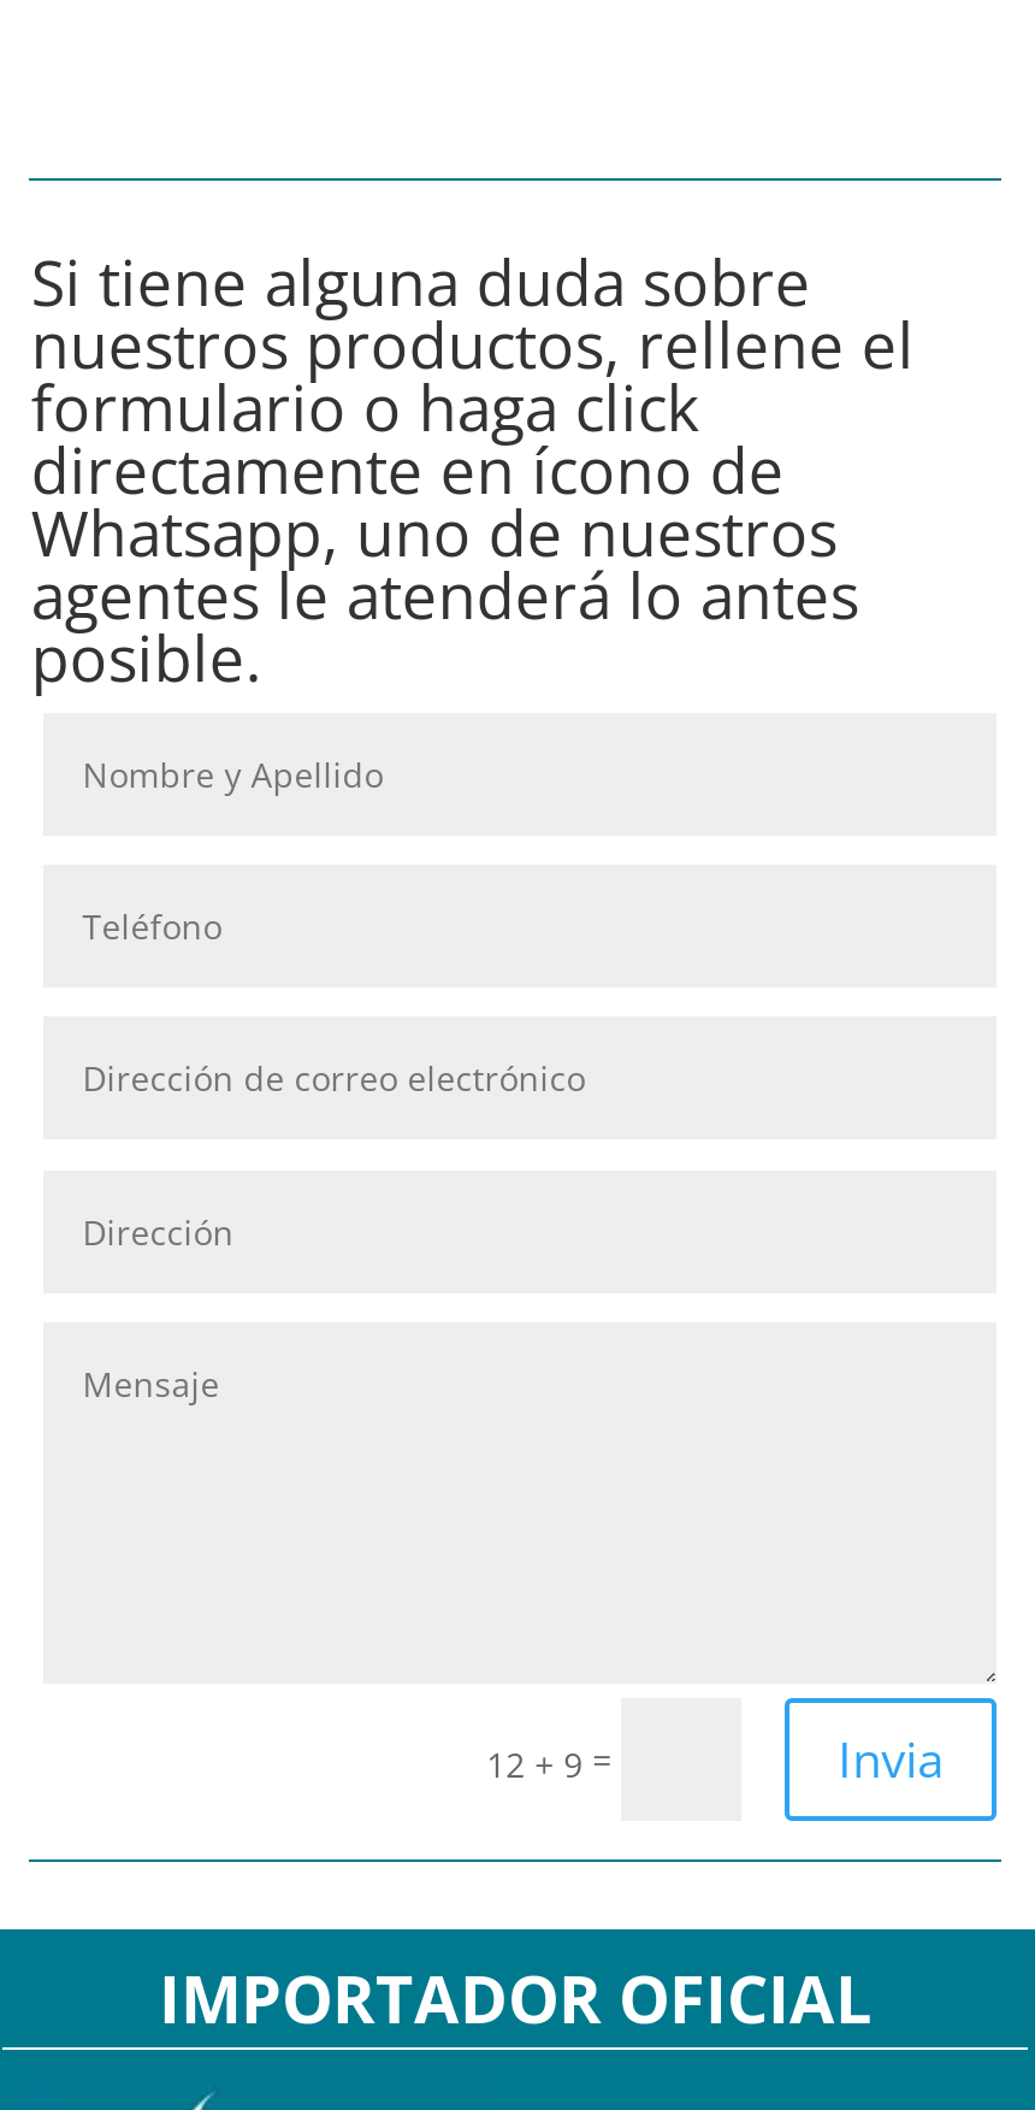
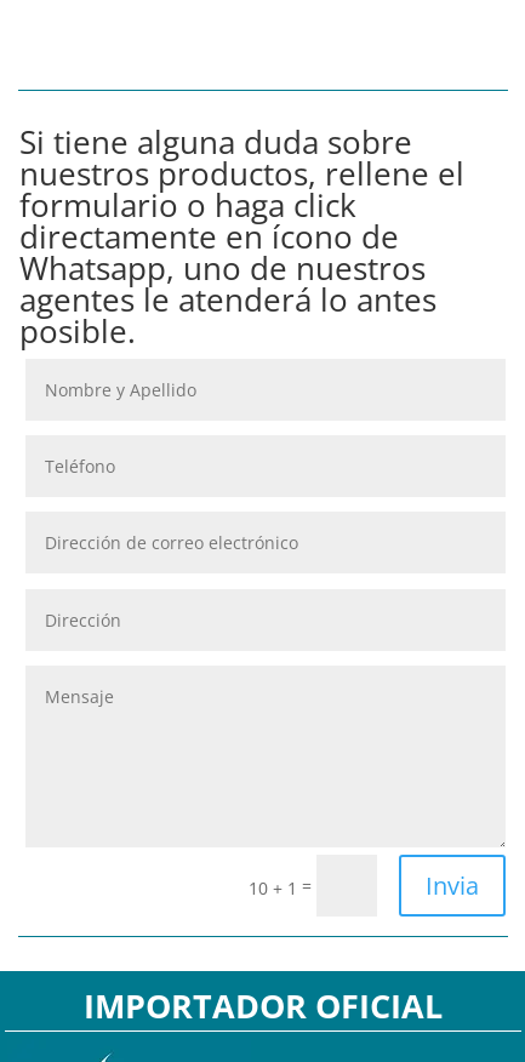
- 12 + 9 =
+ 10 + 1 =
